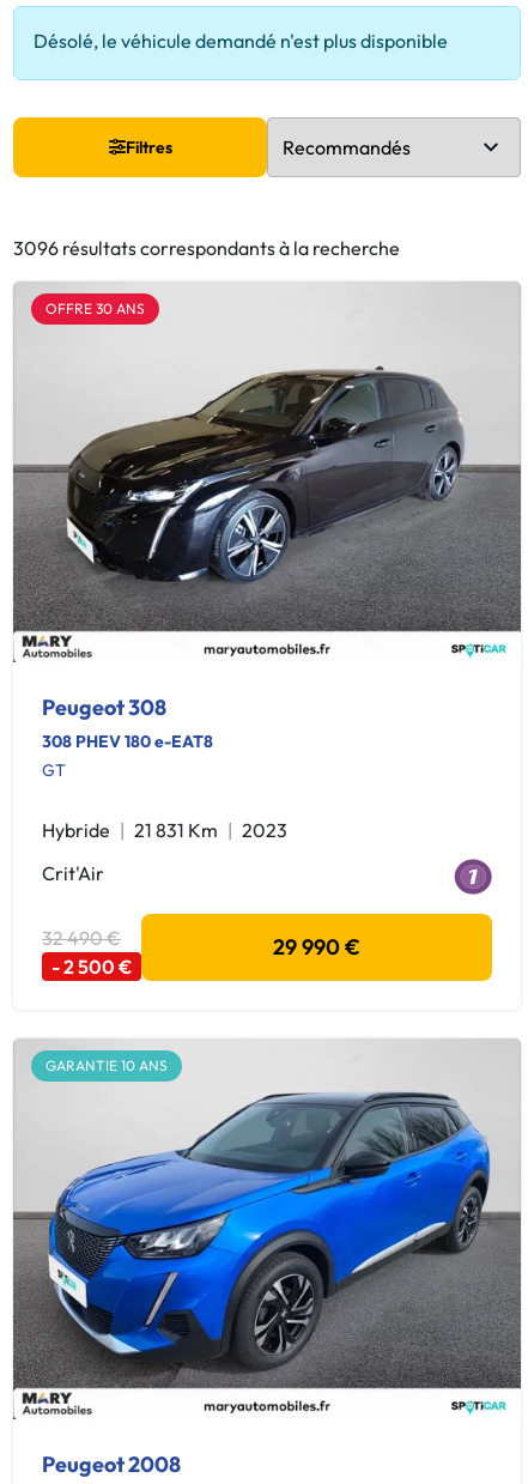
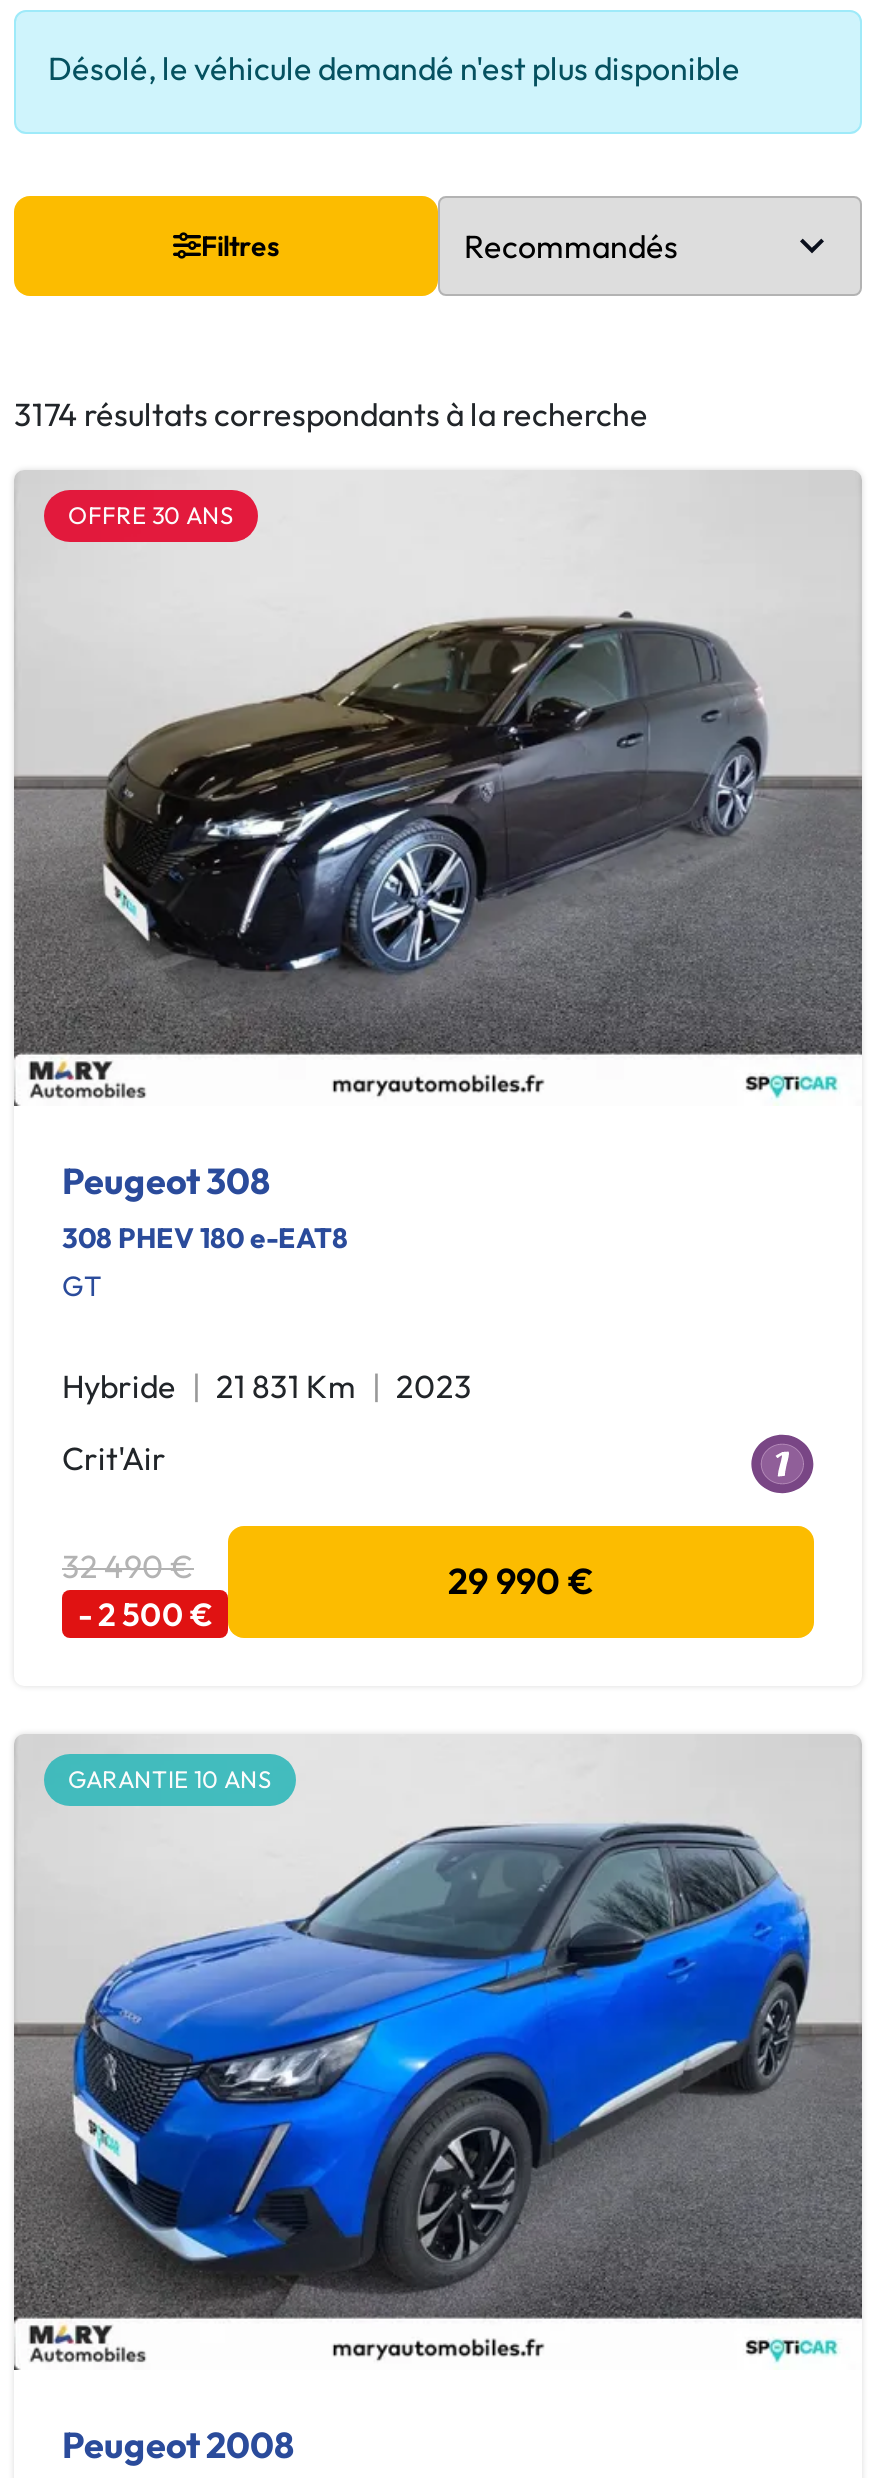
- 3096 résultats correspondants à la recherche
+ 3174 résultats correspondants à la recherche
